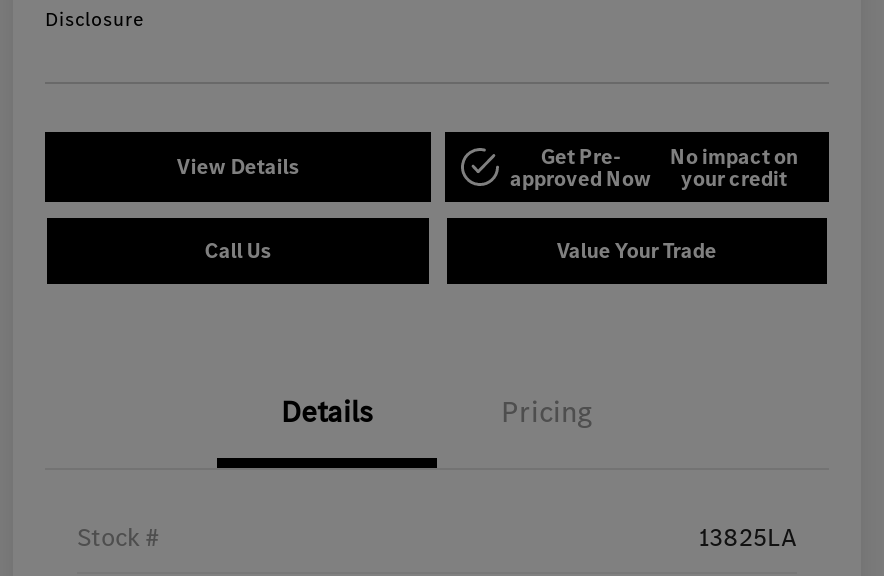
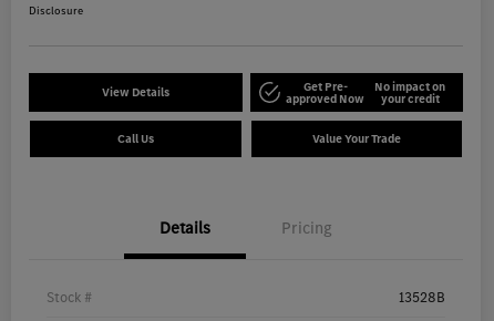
- 13825LA
+ 13528B
